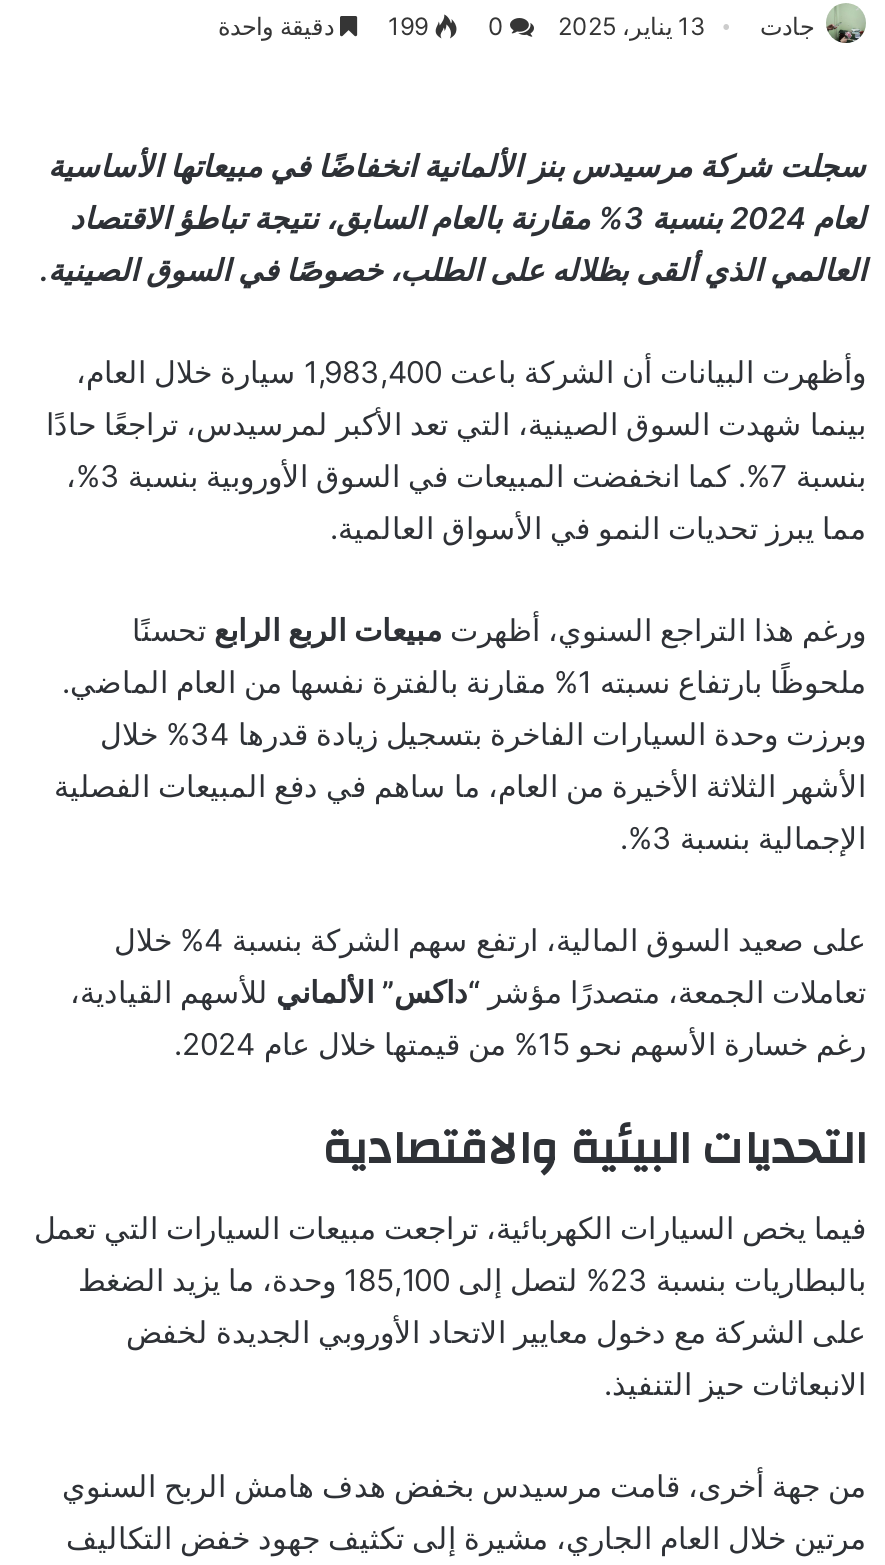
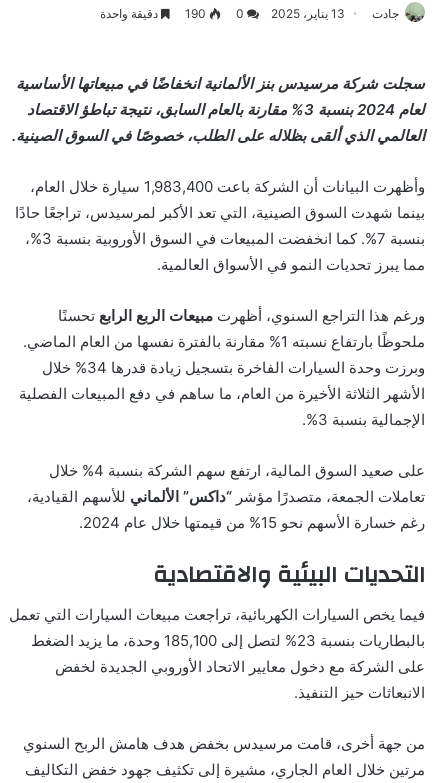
- 0 199 دقيقة واحدة
+ 0 190 دقيقة واحدة
